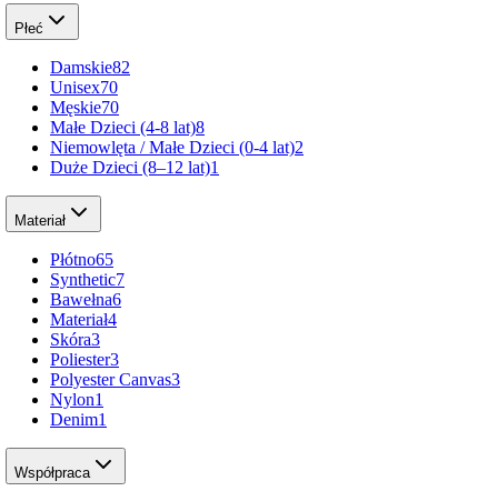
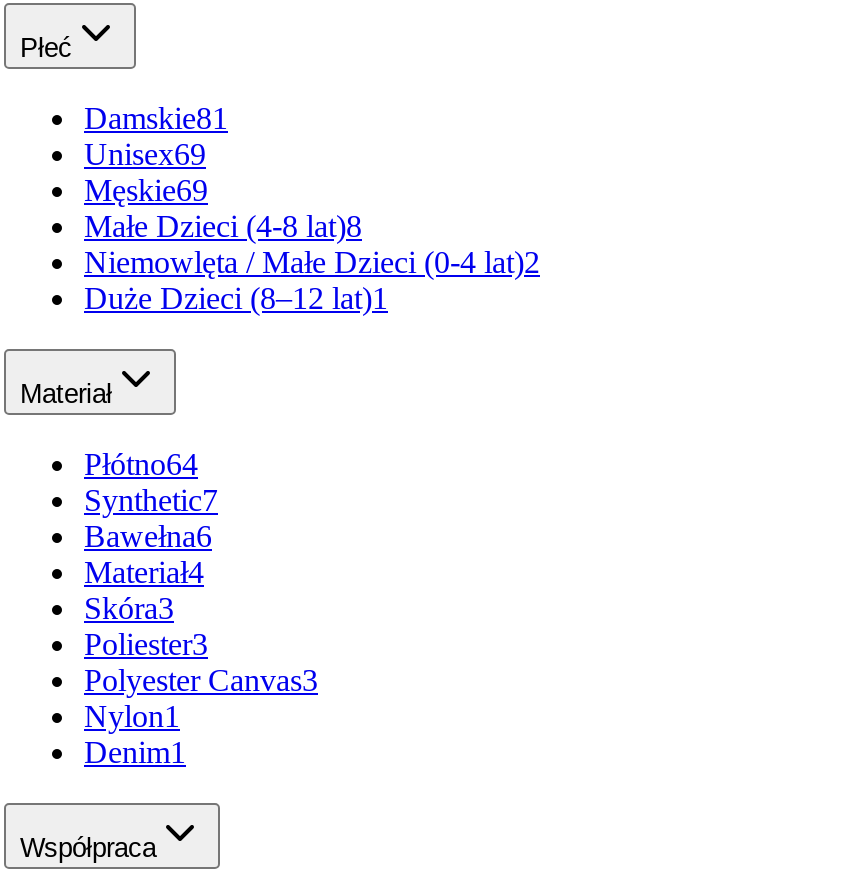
- Damskie82
+ Damskie81

- Unisex70
+ Unisex69

- Męskie70
+ Męskie69

- Płótno65
+ Płótno64
